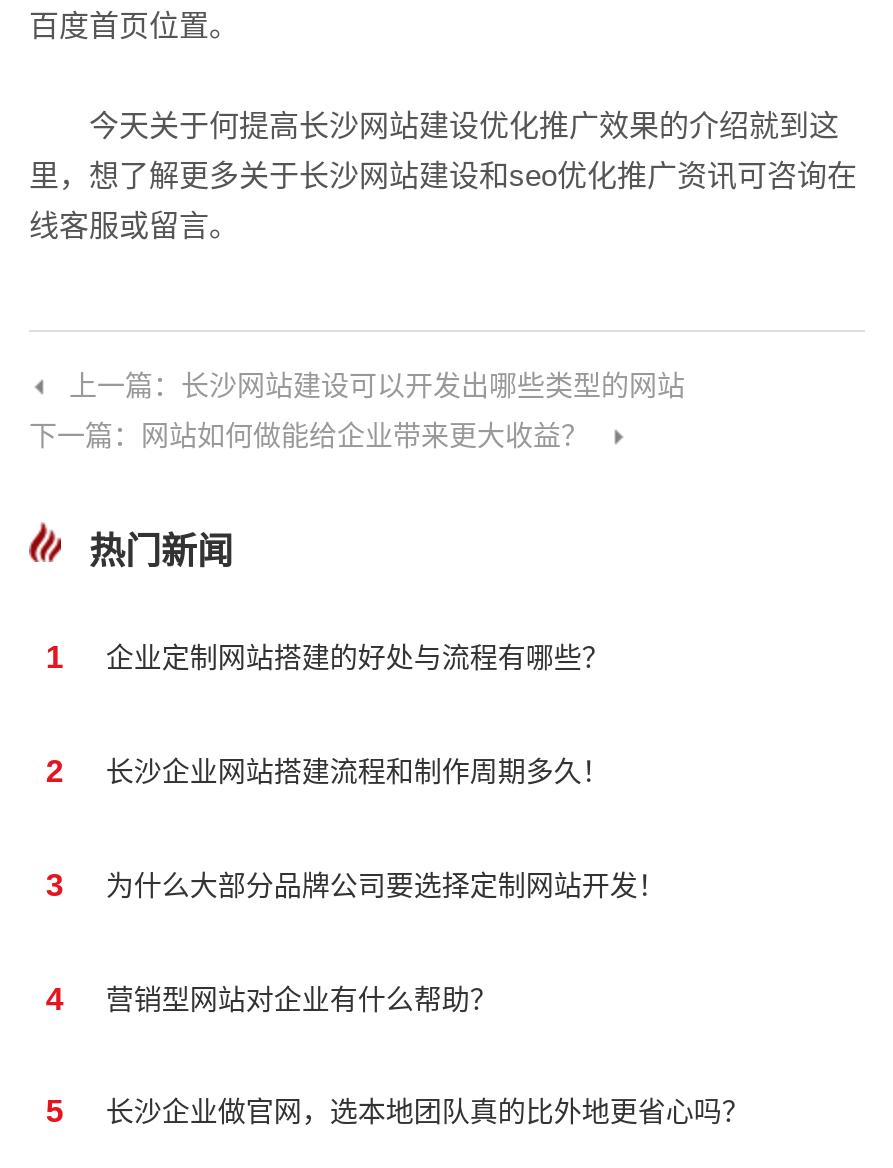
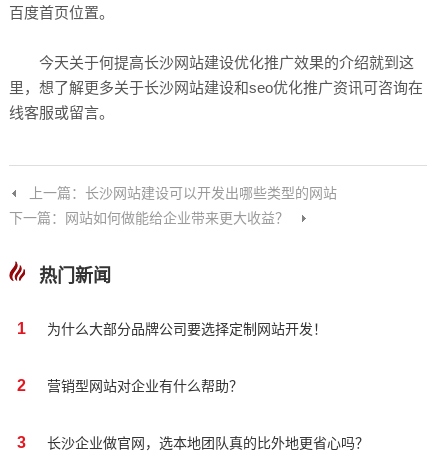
- 企业定制网站搭建的好处与流程有哪些？
- 2
- 长沙企业网站搭建流程和制作周期多久！
- 3

- 4 营销型网站对企业有什么帮助？
+ 2 营销型网站对企业有什么帮助？

- 5 长沙企业做官网，选本地团队真的比外地更省心吗？
+ 3 长沙企业做官网，选本地团队真的比外地更省心吗？
